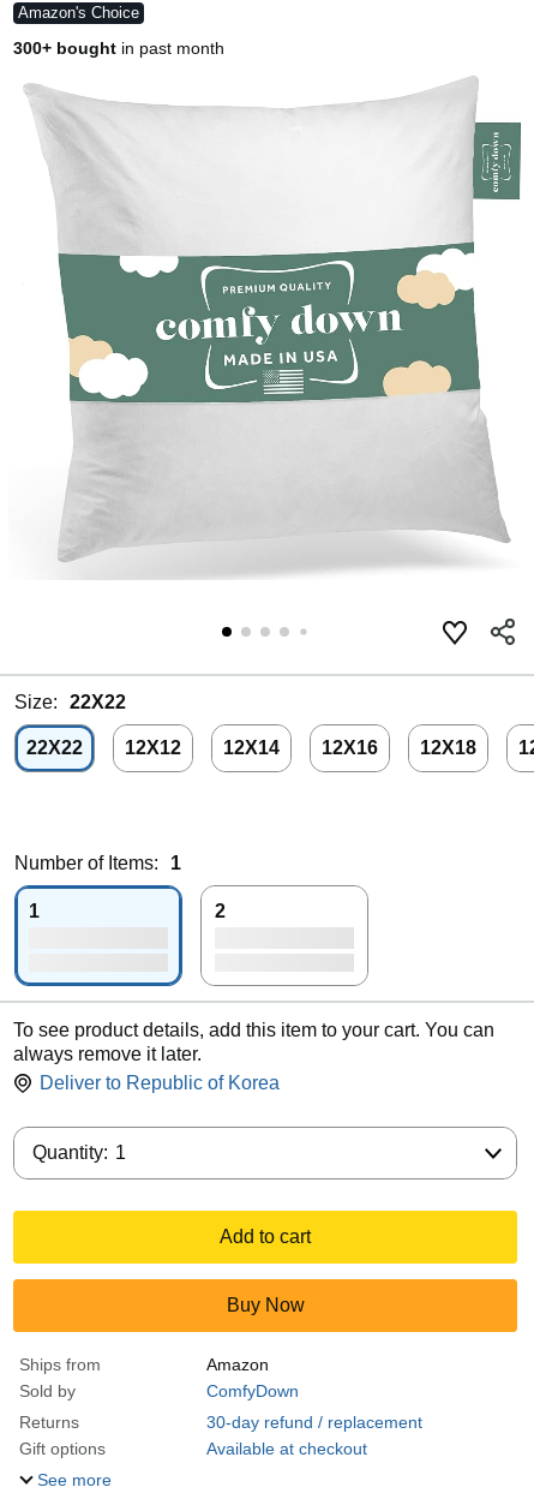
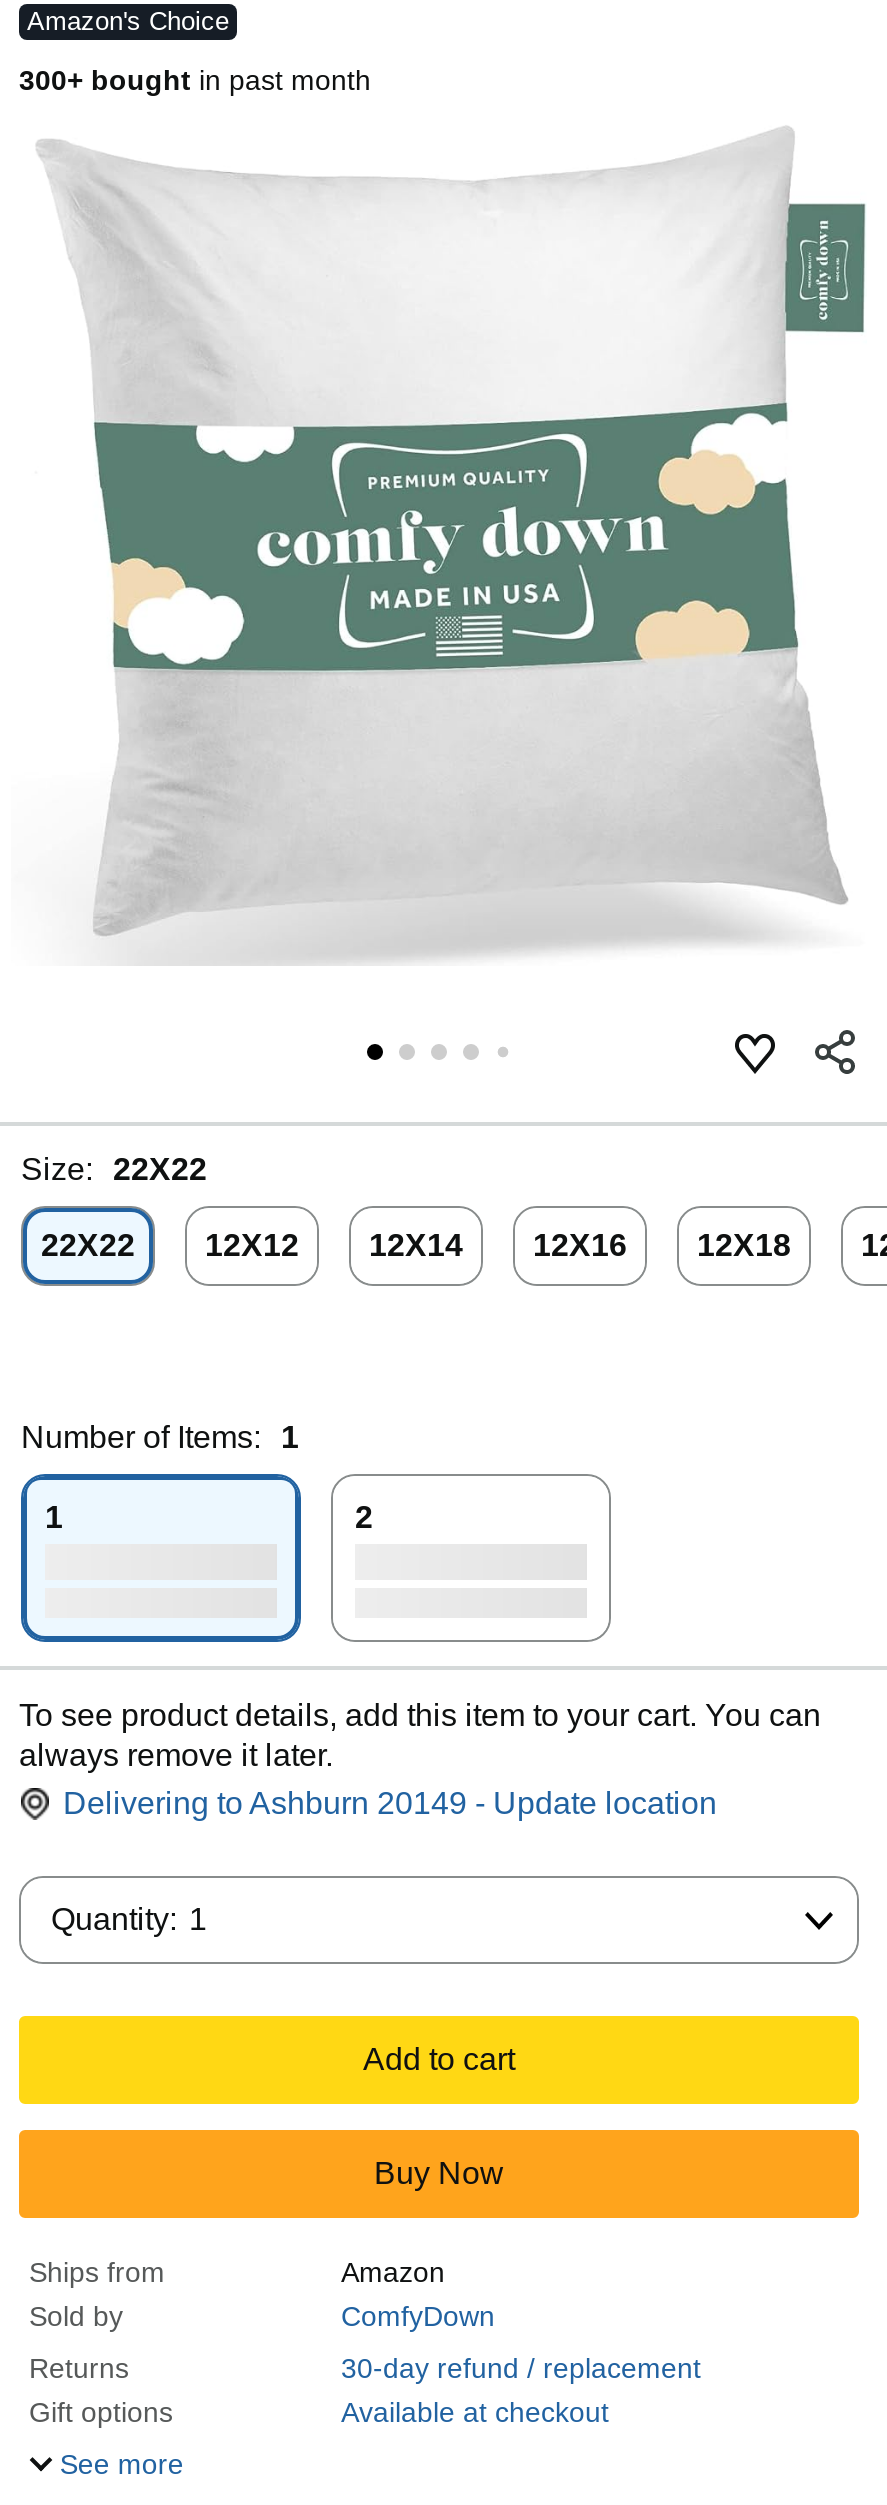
- Deliver to Republic of Korea
+ Delivering to Ashburn 20149 - Update location
